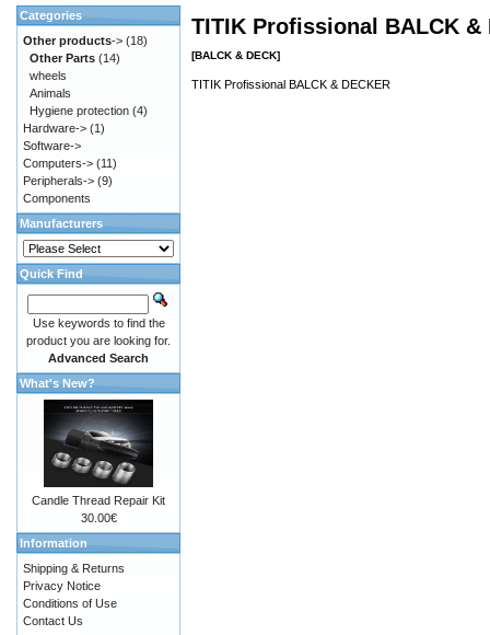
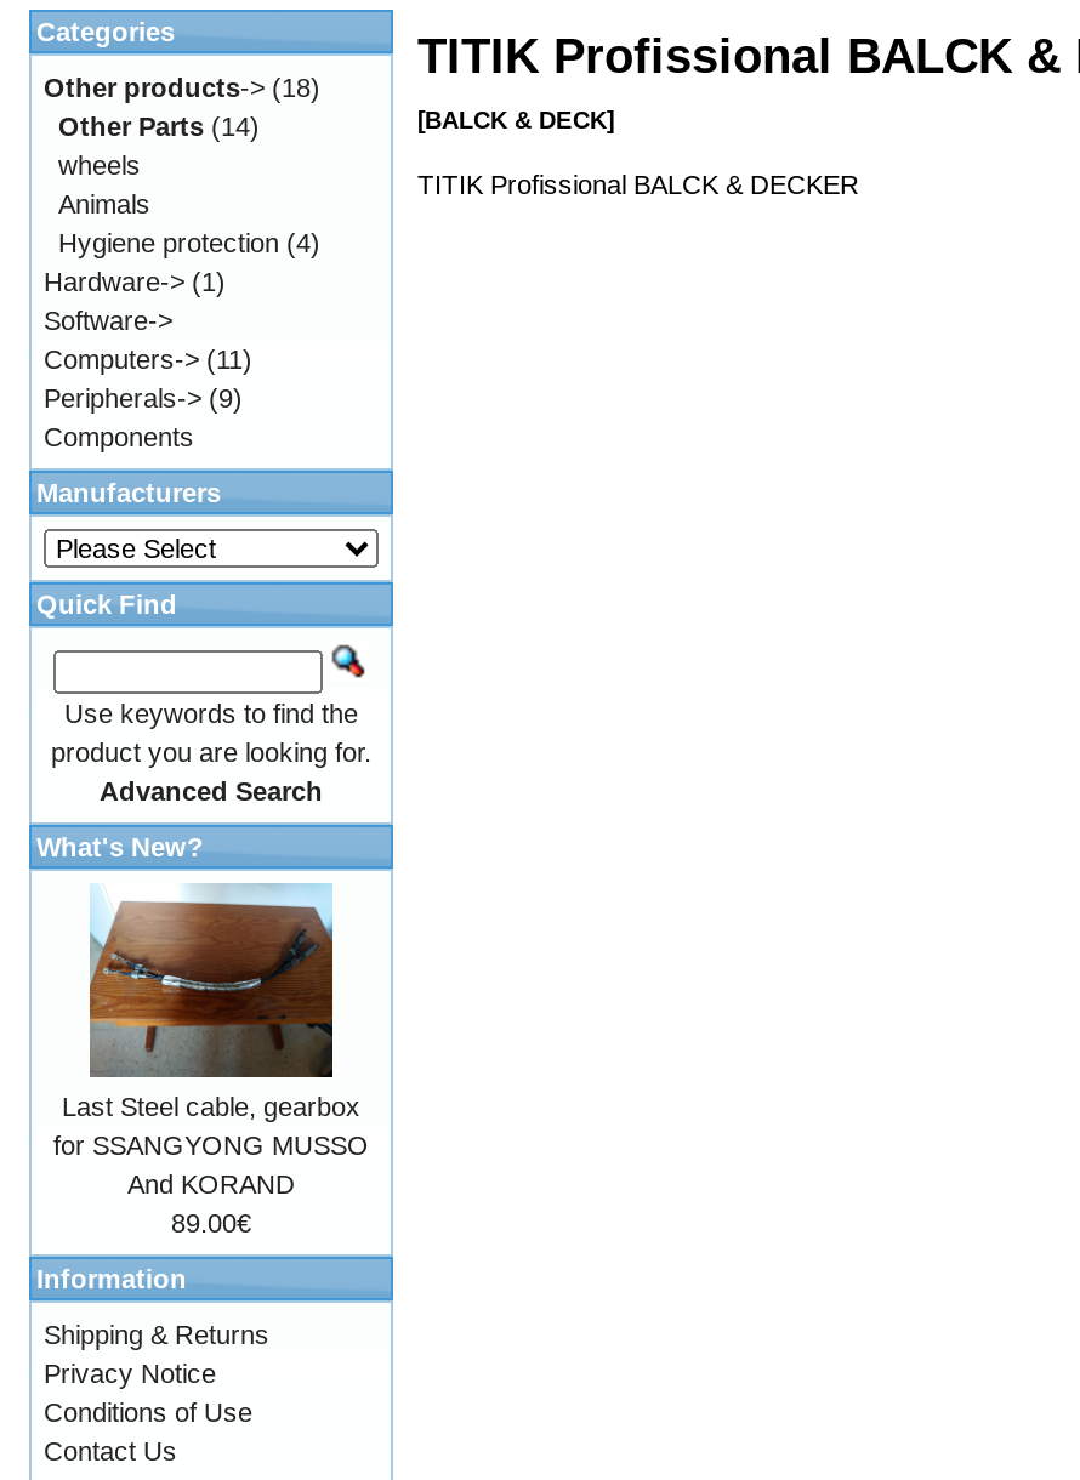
- [image]
- Candle Thread Repair Kit
- 30.00€
+ [image]
+ Last Steel cable, gearbox
+ for SSANGYONG MUSSO
+ And KORAND
+ 89.00€
